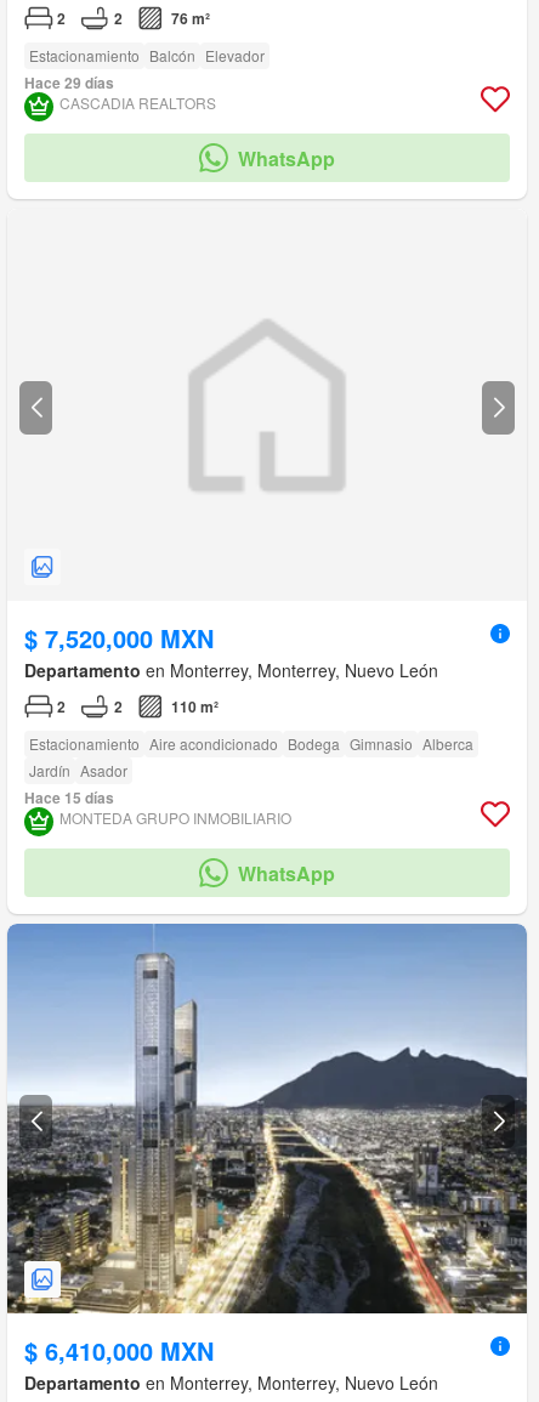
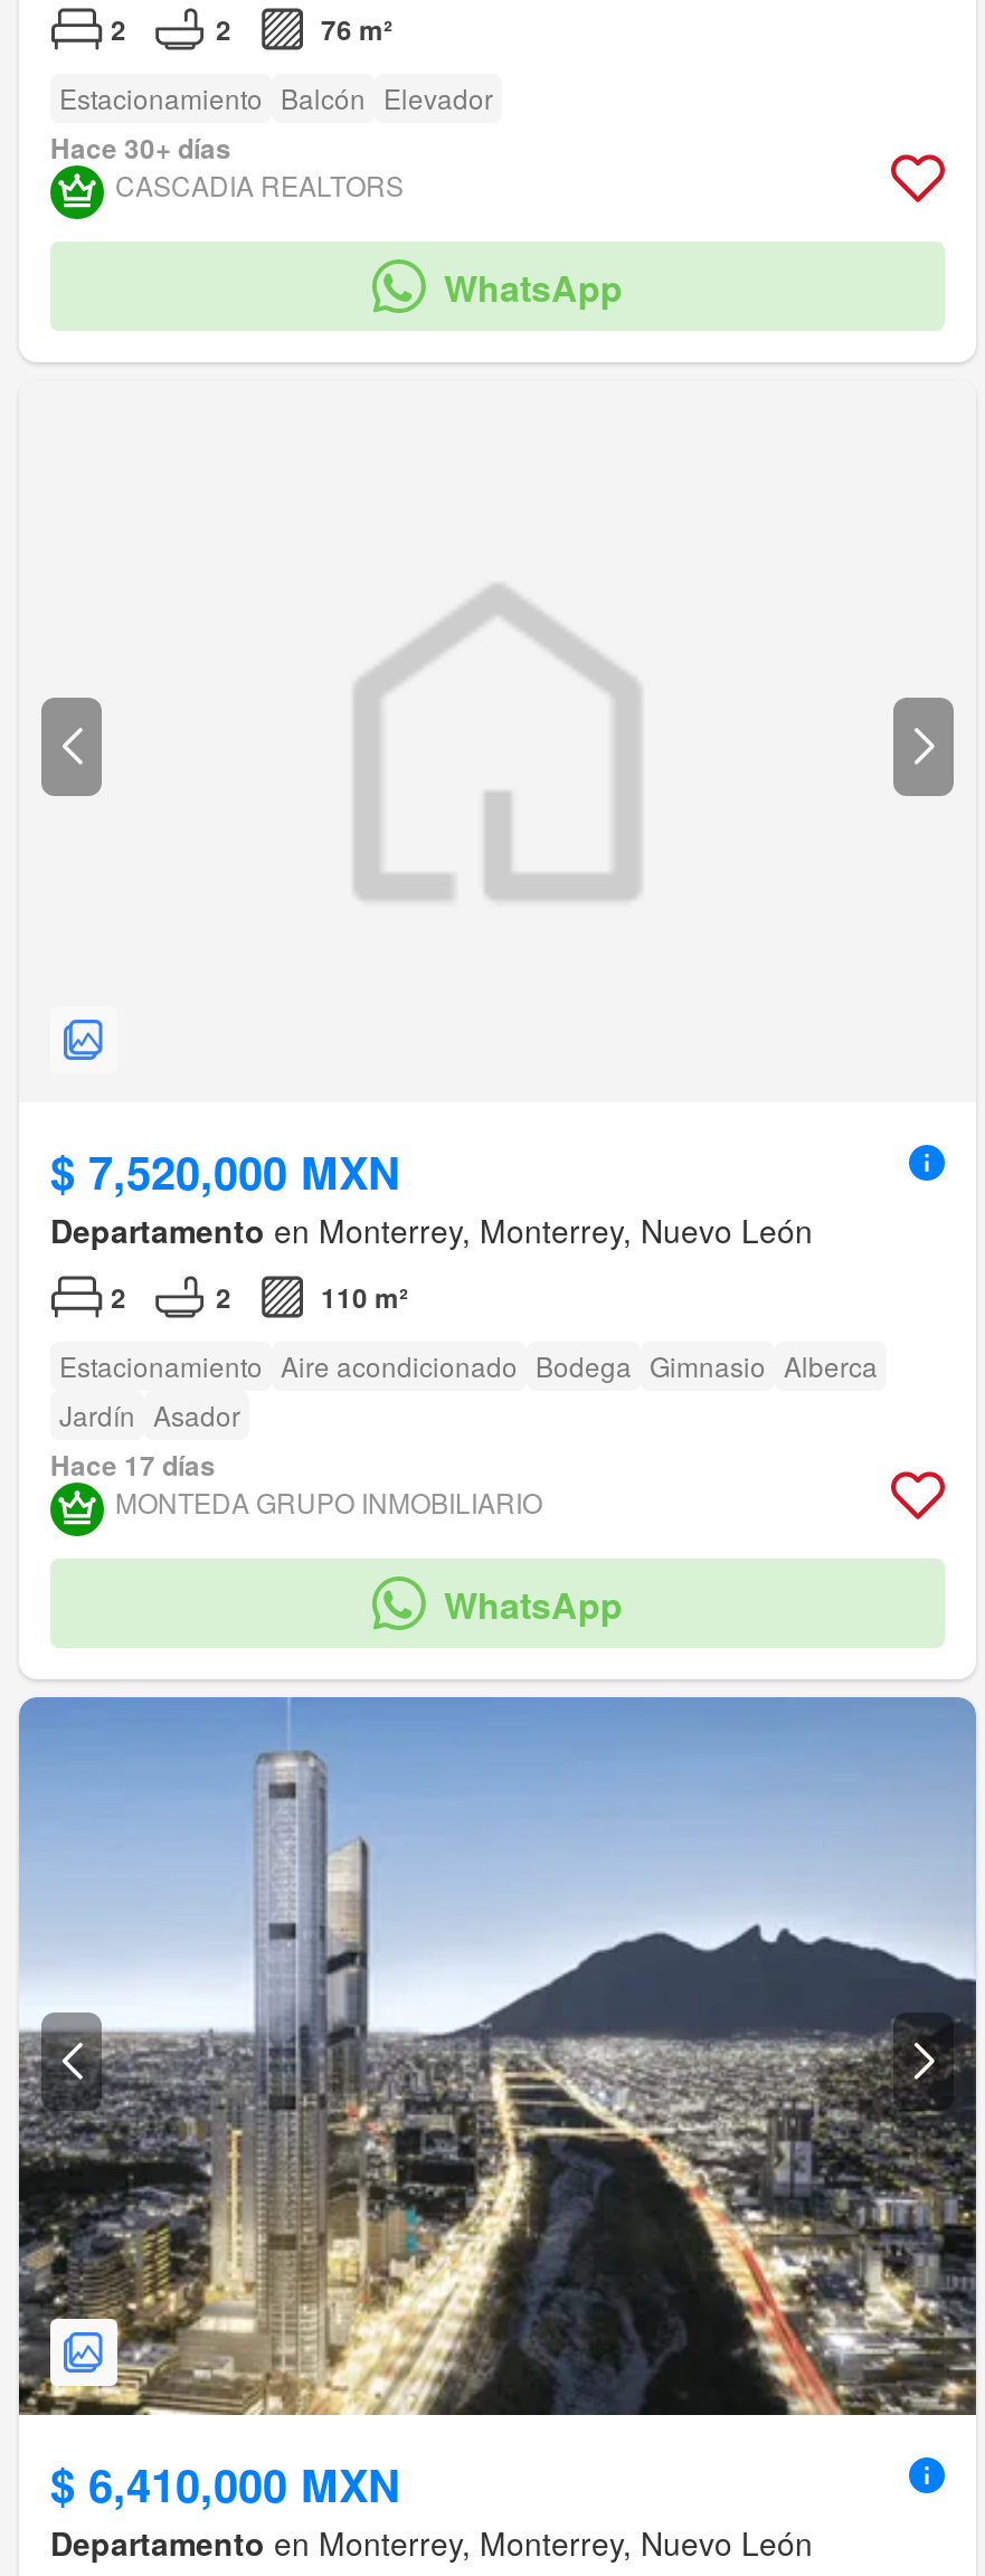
- Hace 29 días
+ Hace 30+ días

- Hace 15 días
+ Hace 17 días
